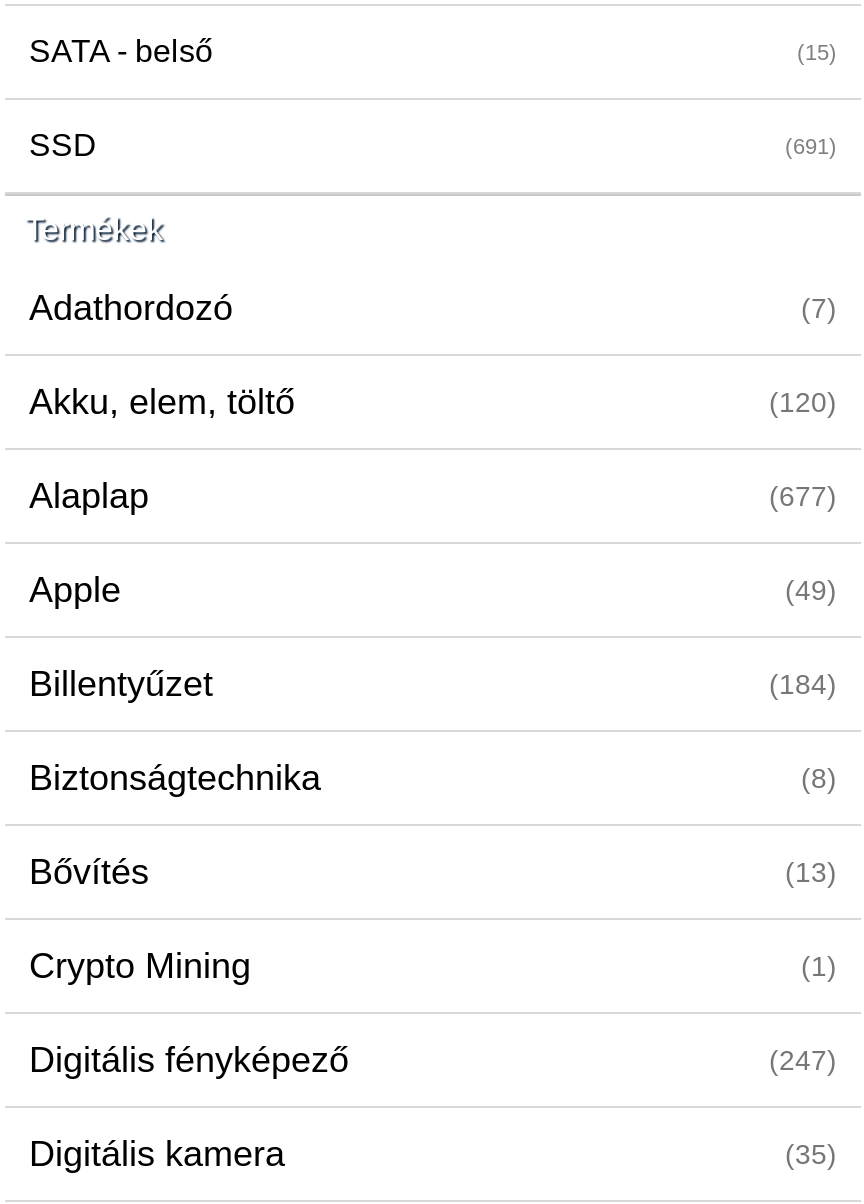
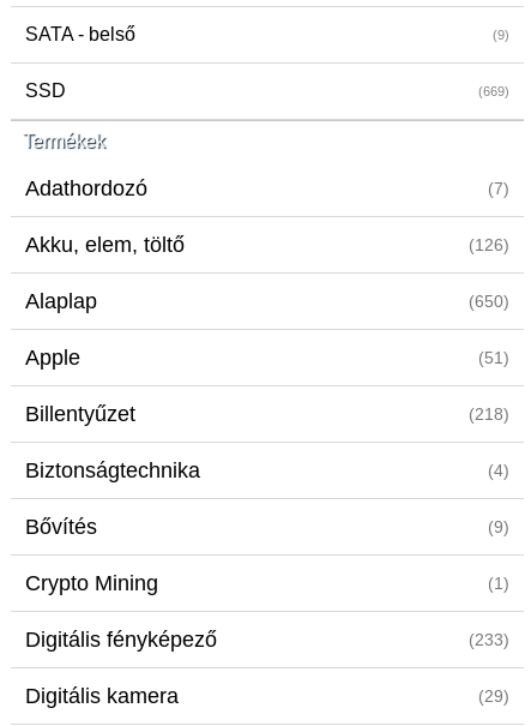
- (15)
+ (9)

- (691)
+ (669)

- (120)
+ (126)

- (677)
+ (650)

- (49)
+ (51)

- (184)
+ (218)

- (8)
+ (4)

- (13)
+ (9)

- (247)
+ (233)

- (35)
+ (29)
